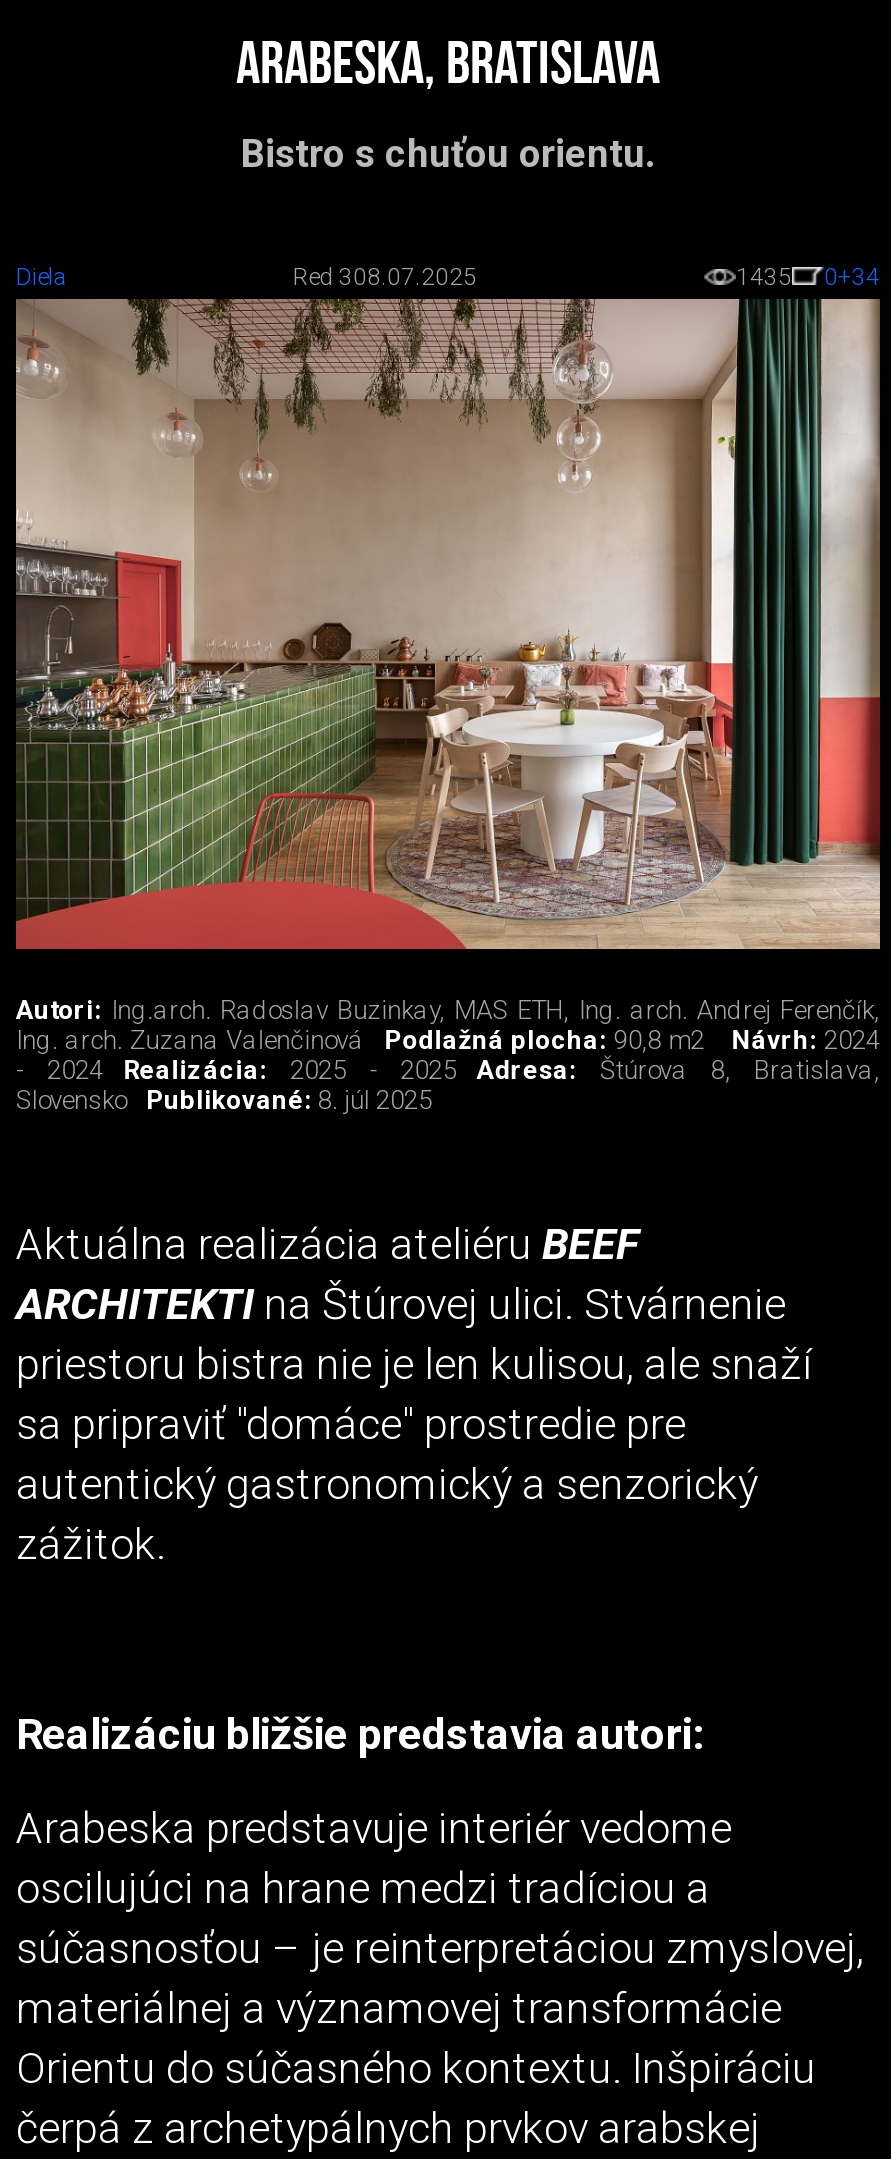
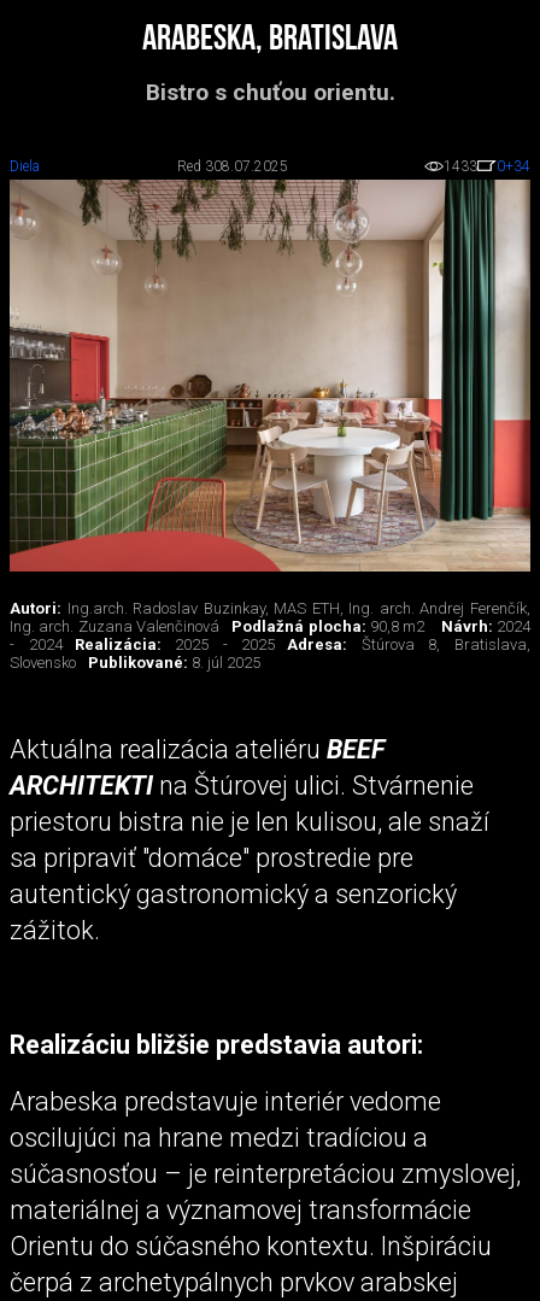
- 1435 0+34
+ 1433 0+34
